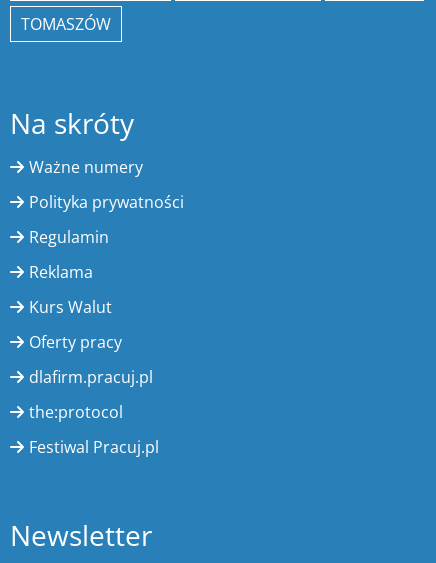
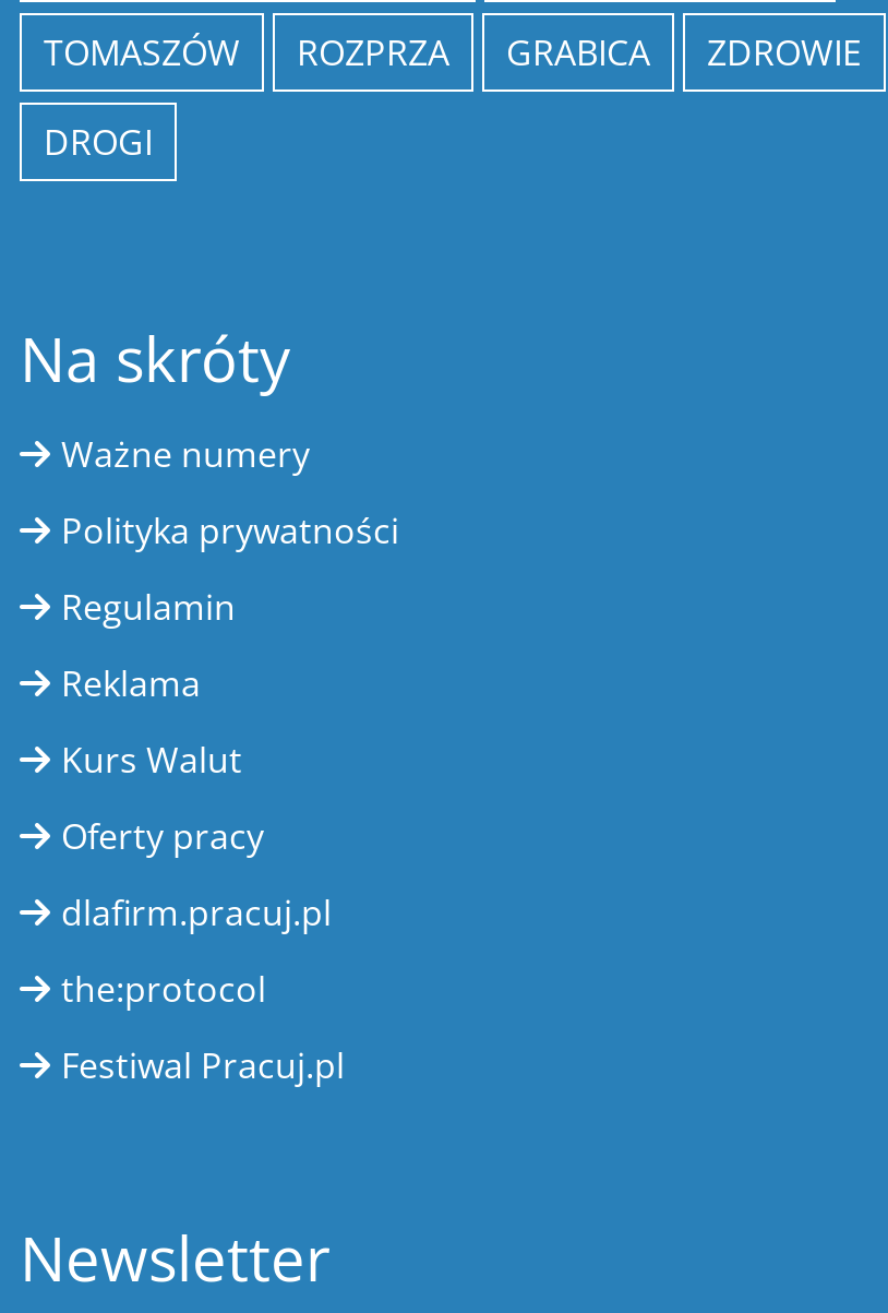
+ ROZPRZA
+ GRABICA
+ ZDROWIE
+ DROGI
